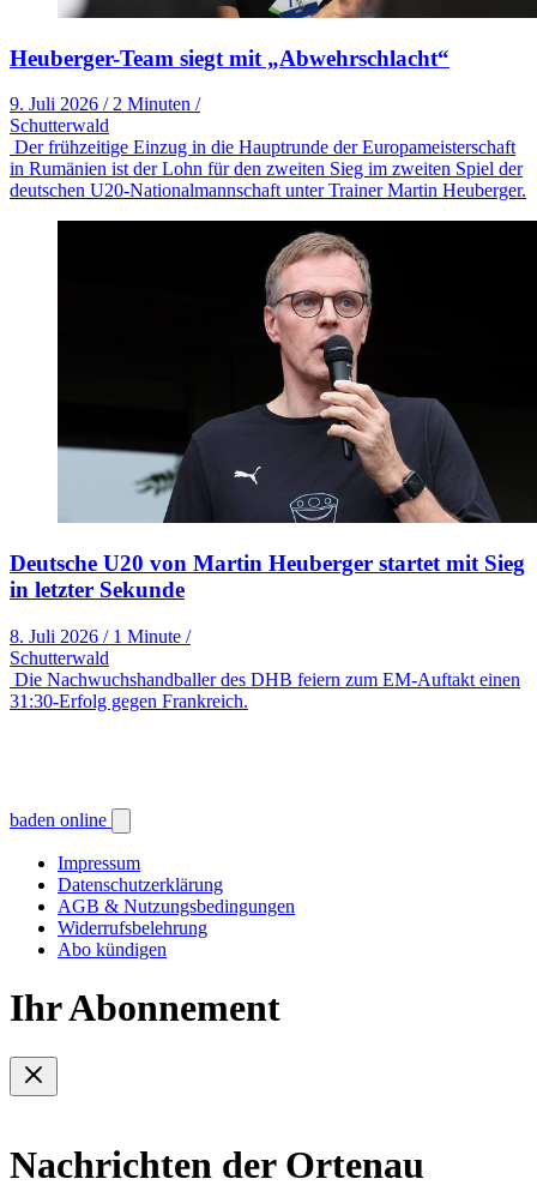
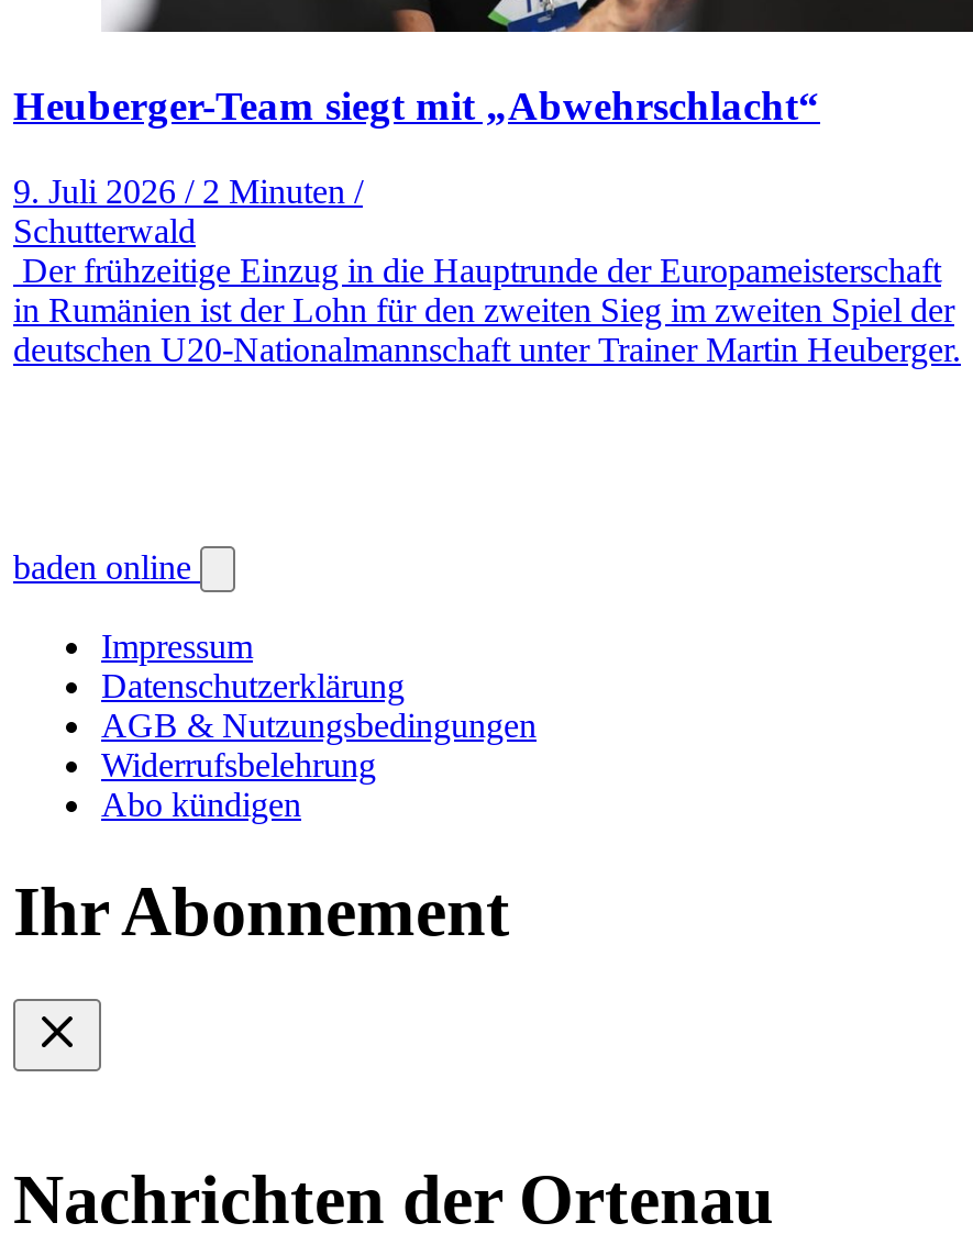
- [image]
- Deutsche U20 von Martin Heuberger startet mit Sieg
- in letzter Sekunde
- 8. Juli 2026 / 1 Minute /
- Schutterwald
- Die Nachwuchshandballer des DHB feiern zum EM-Auftakt einen
- 31:30-Erfolg gegen Frankreich.
